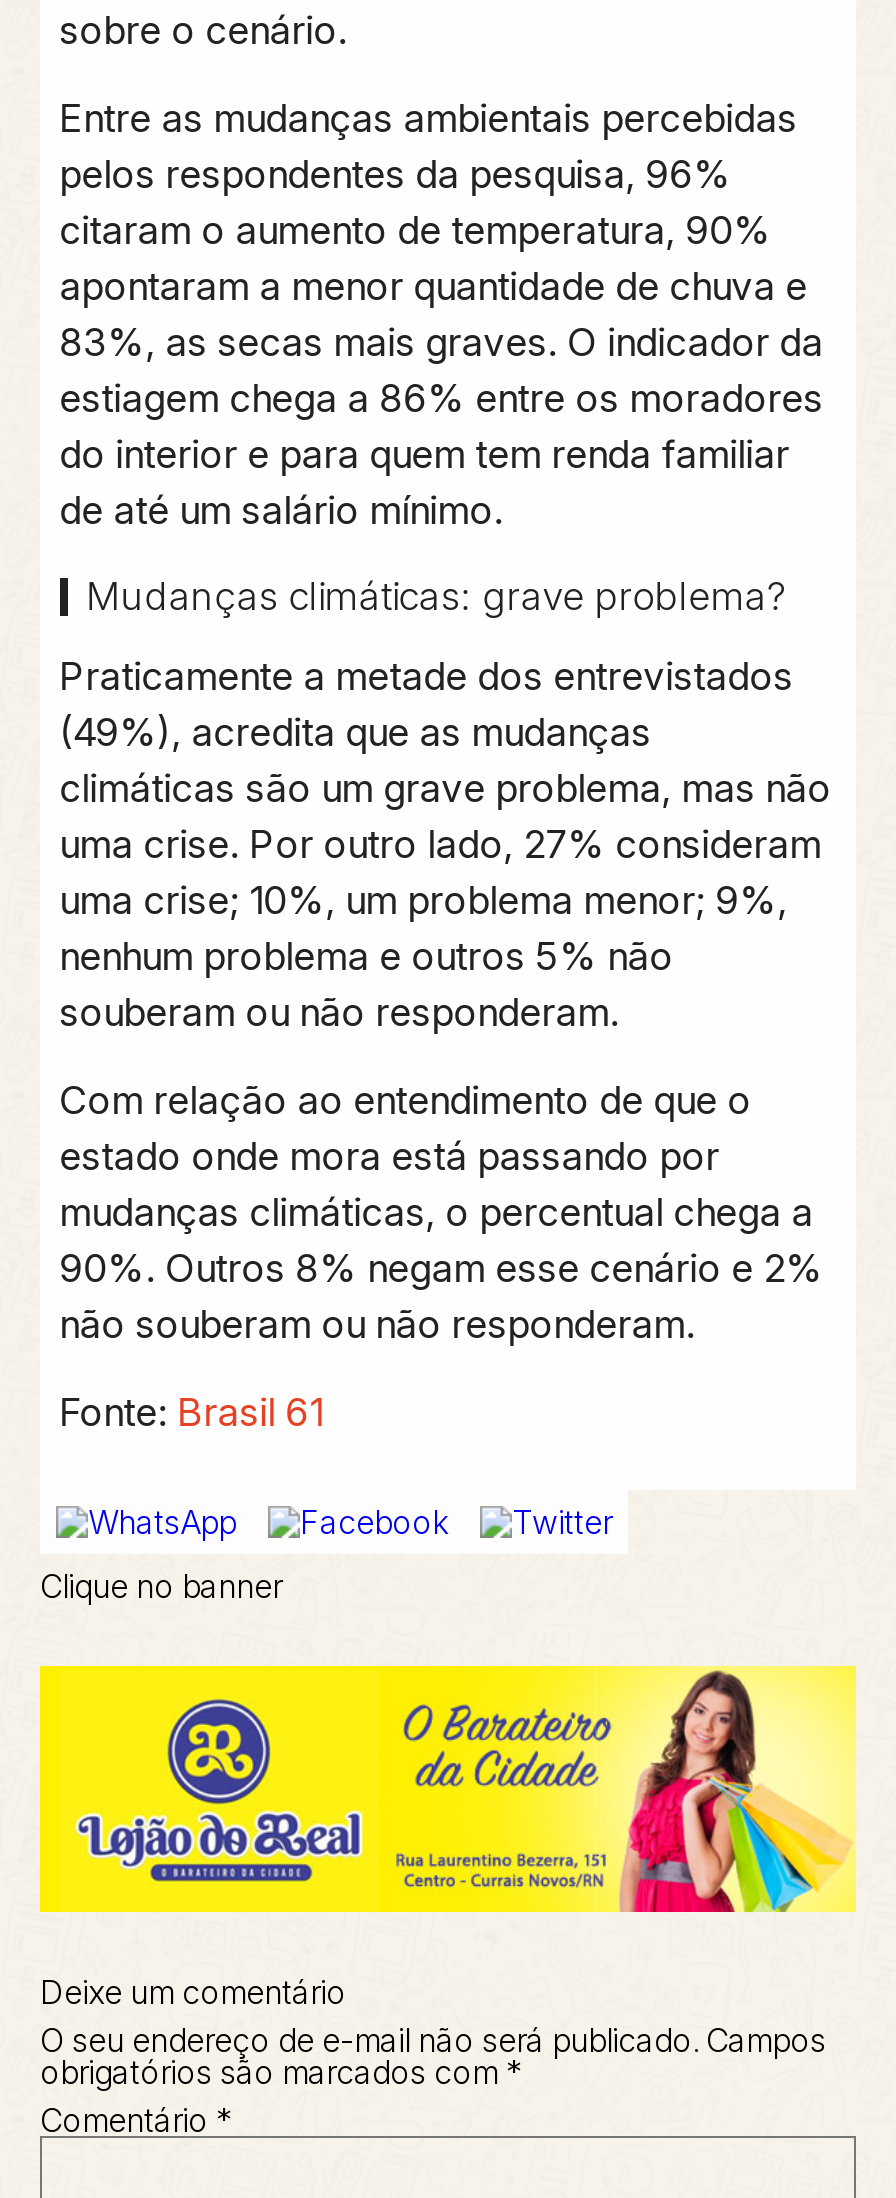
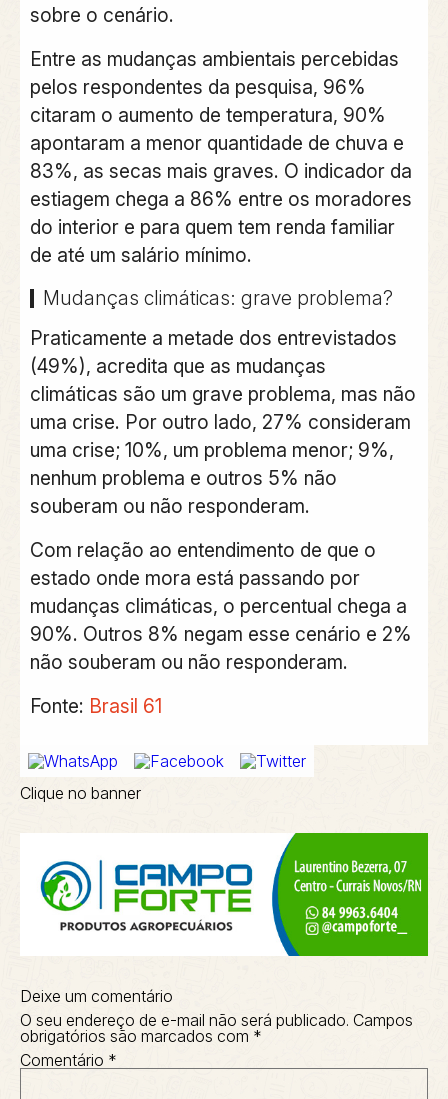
- [image]
+ [image]
